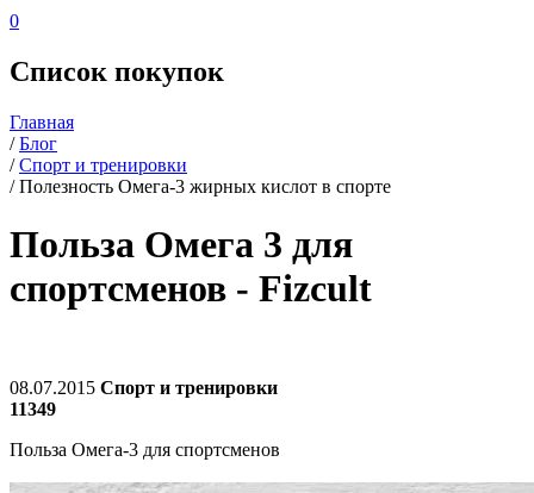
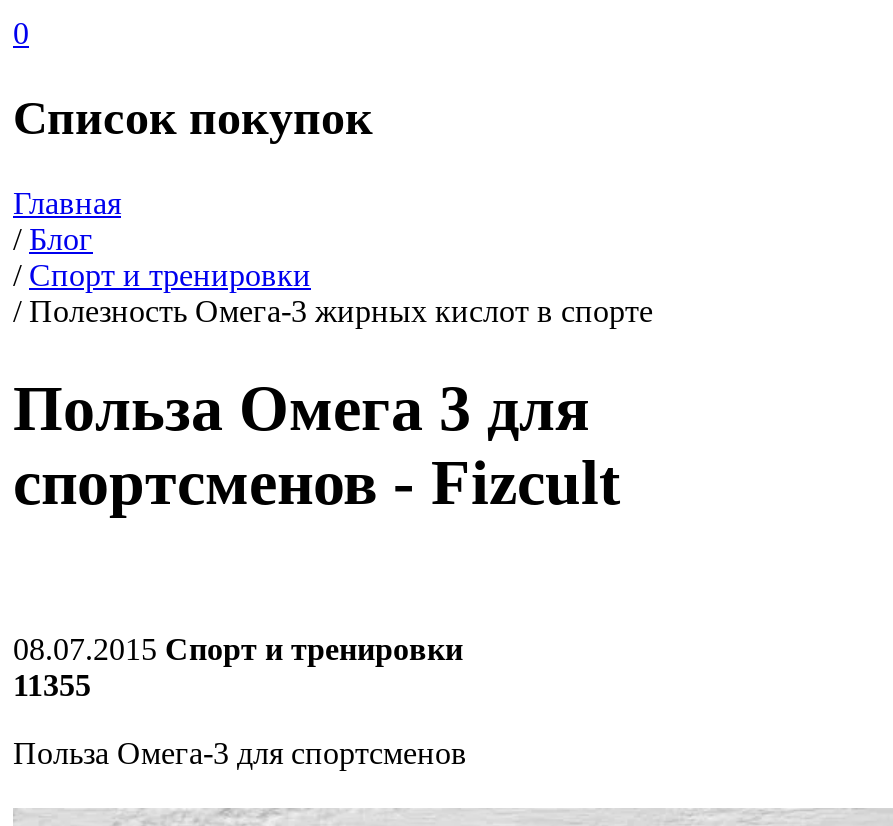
- 11349
+ 11355
